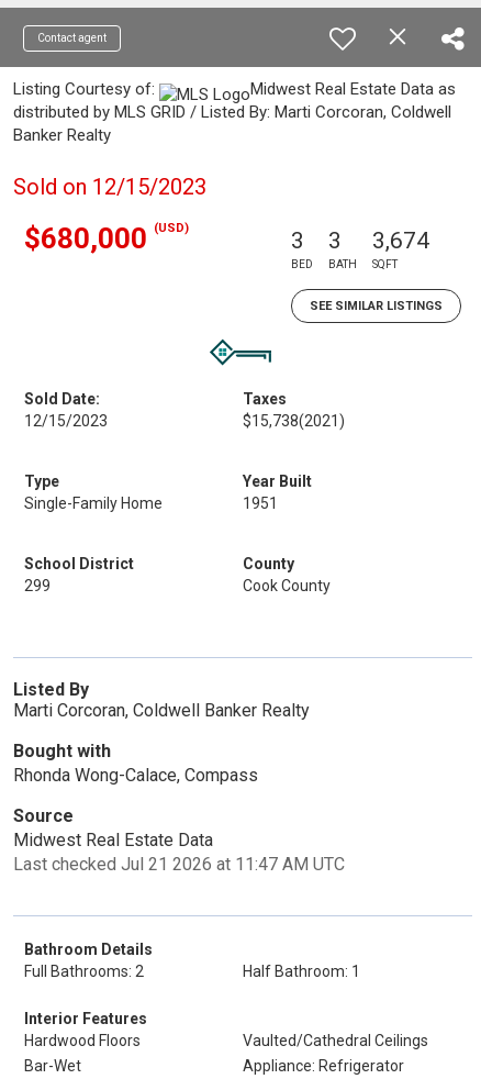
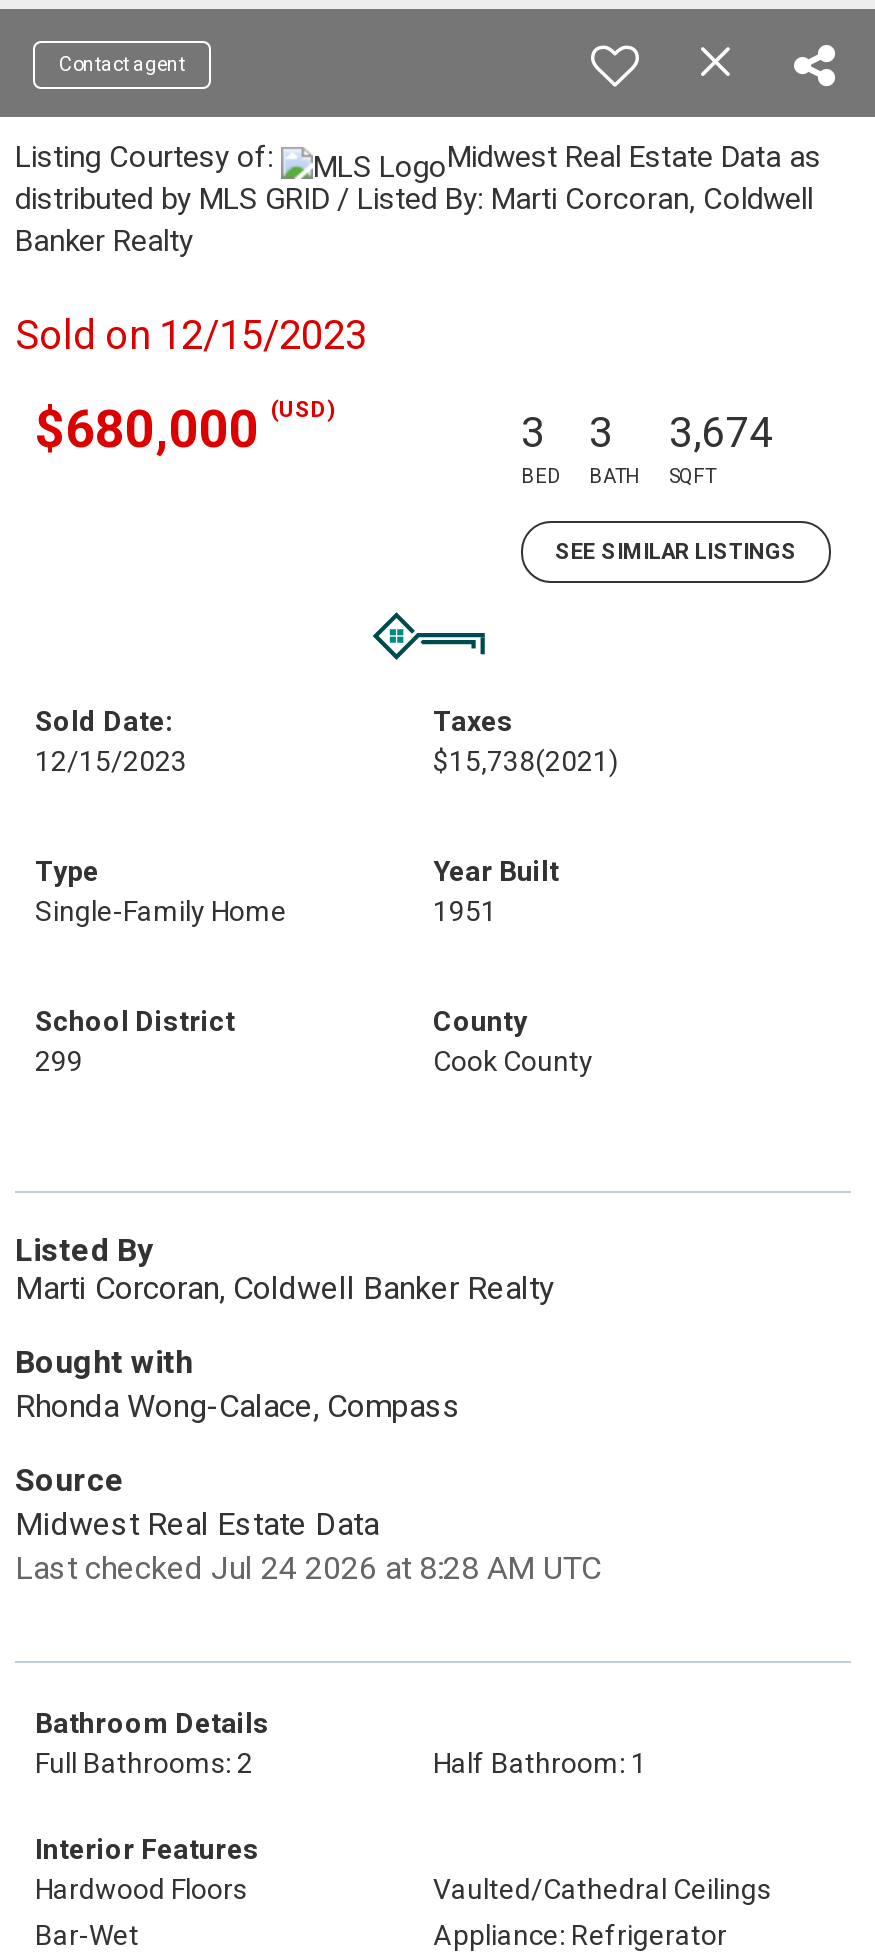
- Last checked Jul 21 2026 at 11:47 AM UTC
+ Last checked Jul 24 2026 at 8:28 AM UTC
